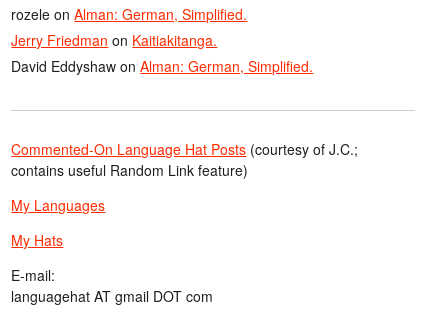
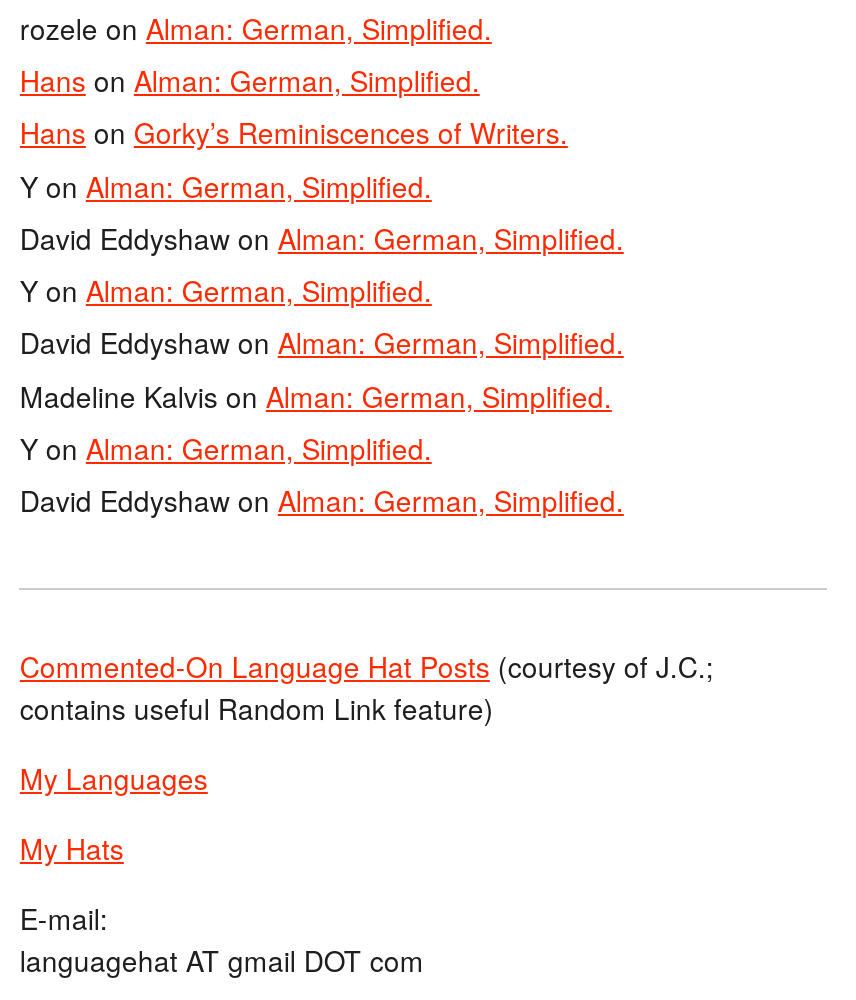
- Jerry Friedman on Kaitiakitanga.
+ Hans on Alman: German, Simplified.
+ Hans on Gorky’s Reminiscences of Writers.
+ Y on Alman: German, Simplified.
+ David Eddyshaw on Alman: German, Simplified.
+ Y on Alman: German, Simplified.
+ David Eddyshaw on Alman: German, Simplified.
+ Madeline Kalvis on Alman: German, Simplified.
+ Y on Alman: German, Simplified.
